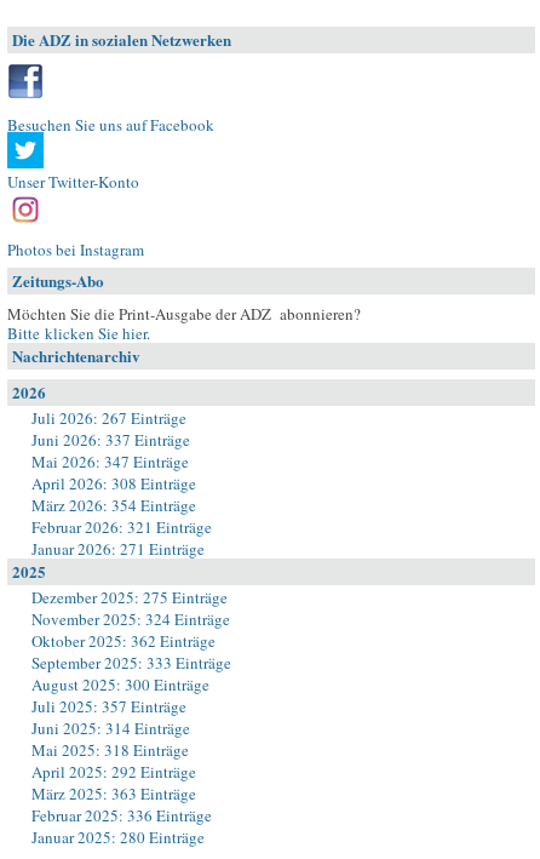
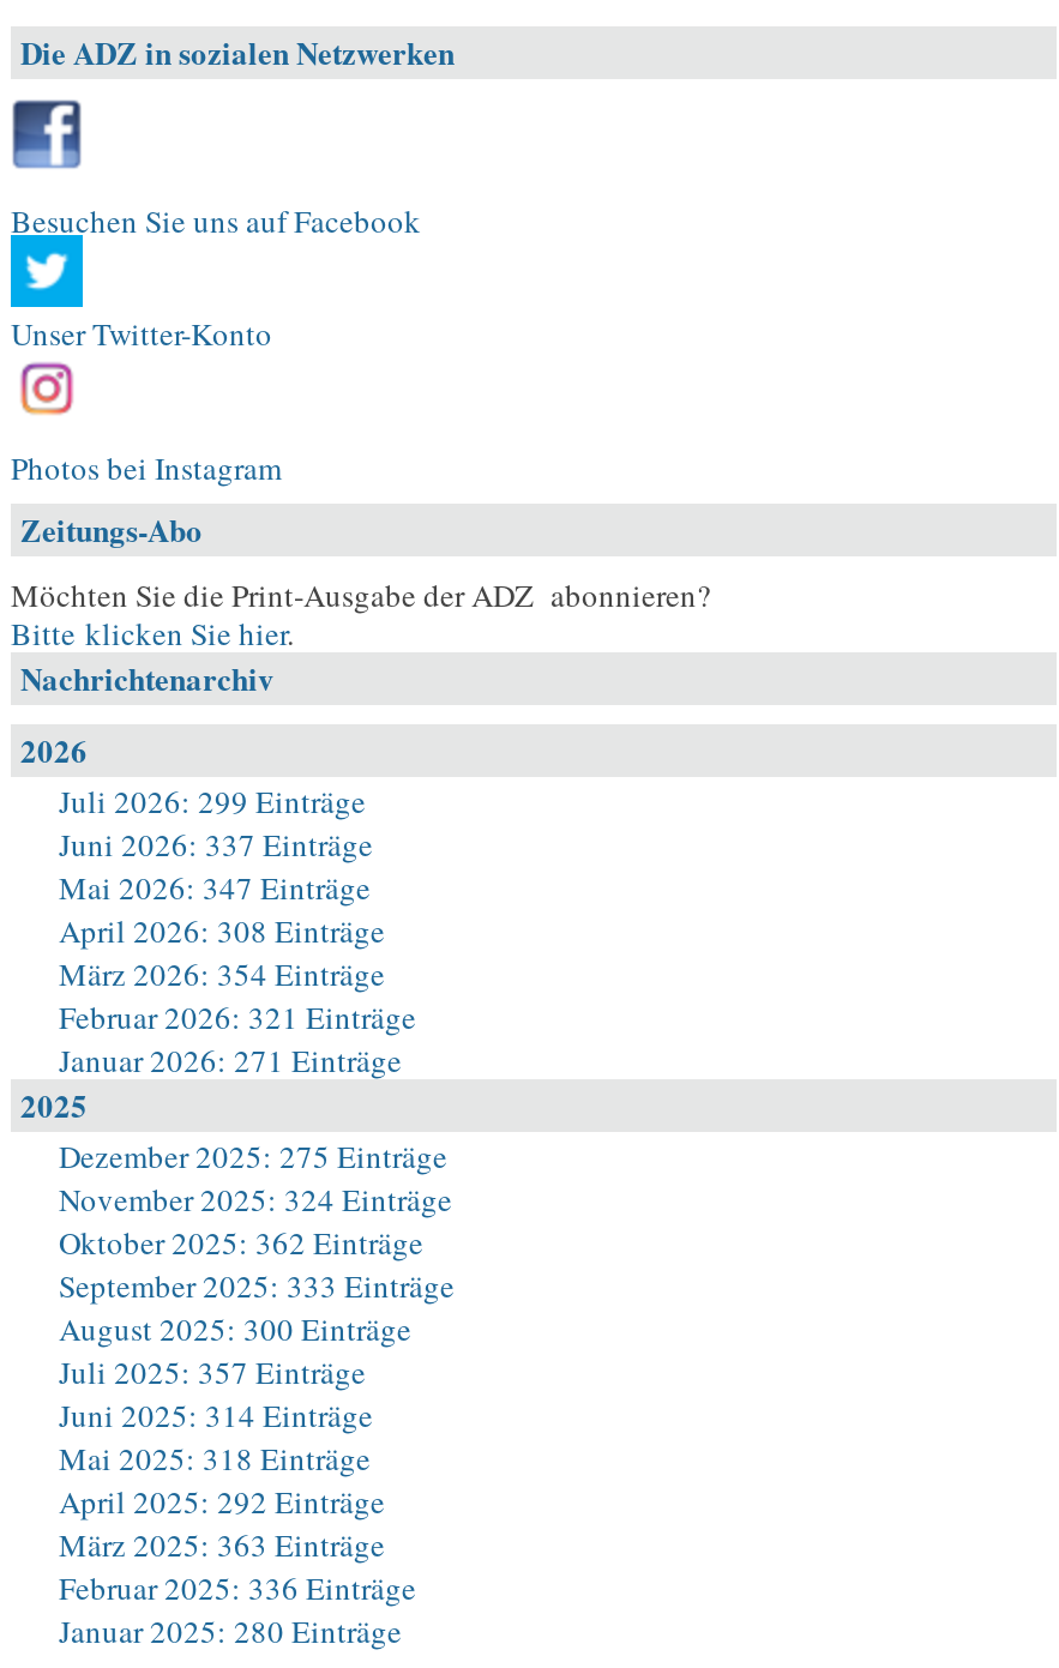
- Juli 2026: 267 Einträge
+ Juli 2026: 299 Einträge
